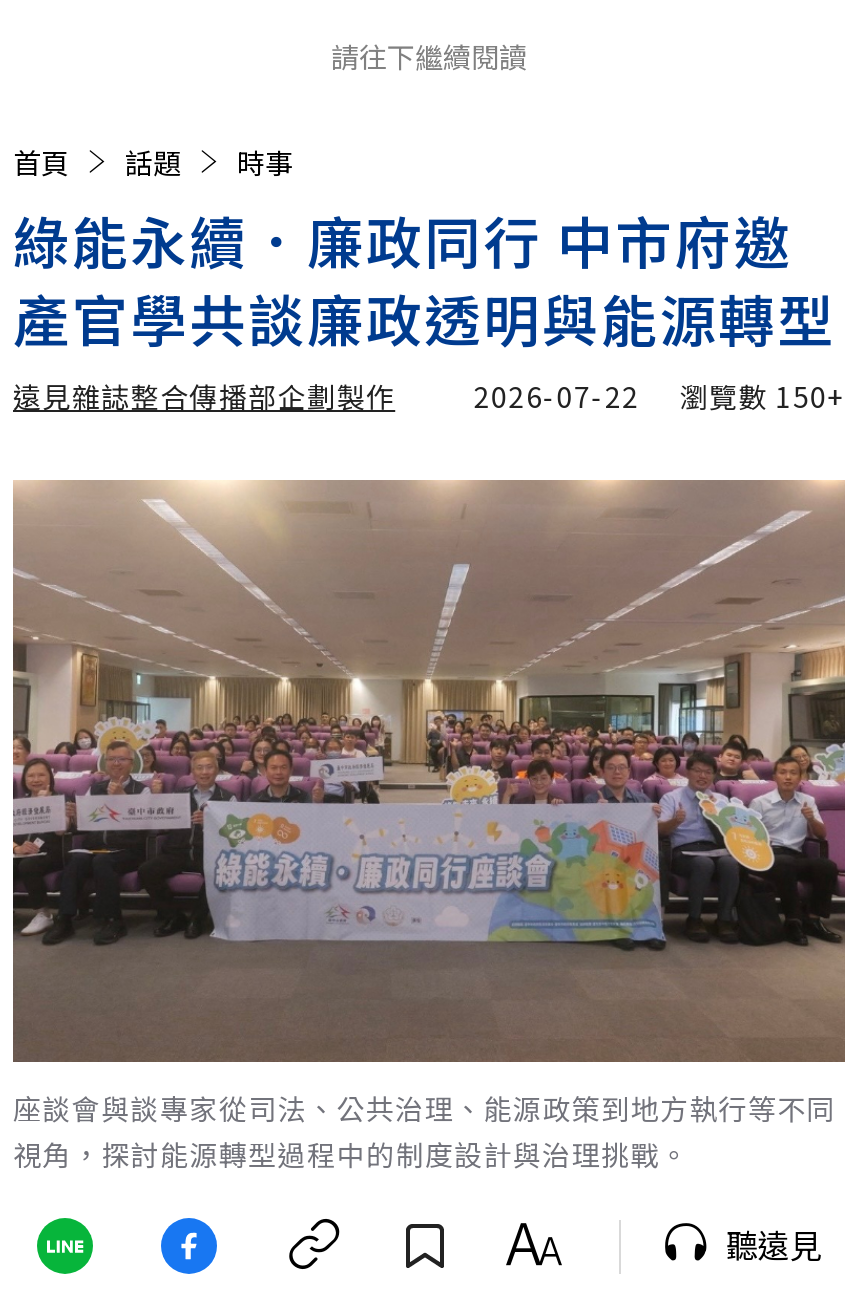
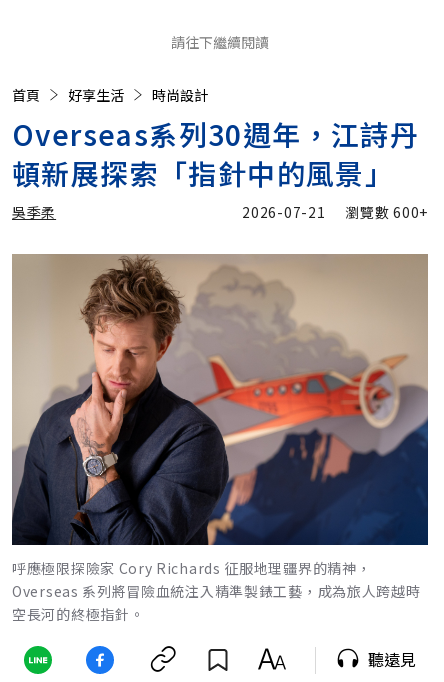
- 話題
- 時事
- 綠能永續．廉政同行 中市府邀
- 產官學共談廉政透明與能源轉型
- 遠見雜誌整合傳播部企劃製作
- 2026-07-22
- 瀏覽數150+
+ 好享生活
+ 時尚設計
+ Overseas系列30週年，江詩丹
+ 頓新展探索「指針中的風景」
+ 吳季柔
+ 2026-07-21
+ 瀏覽數600+

- [image]
- 座談會與談專家從司法、公共治理、能源政策到地方執行等不同
- 視角，探討能源轉型過程中的制度設計與治理挑戰。
+ [image]
+ 呼應極限探險家 Cory Richards 征服地理疆界的精神，
+ Overseas 系列將冒險血統注入精準製錶工藝，成為旅人跨越時
+ 空長河的終極指針。
